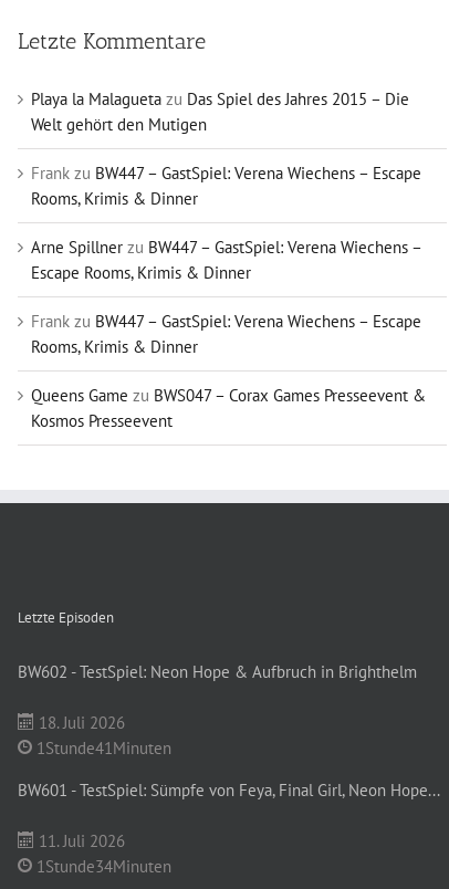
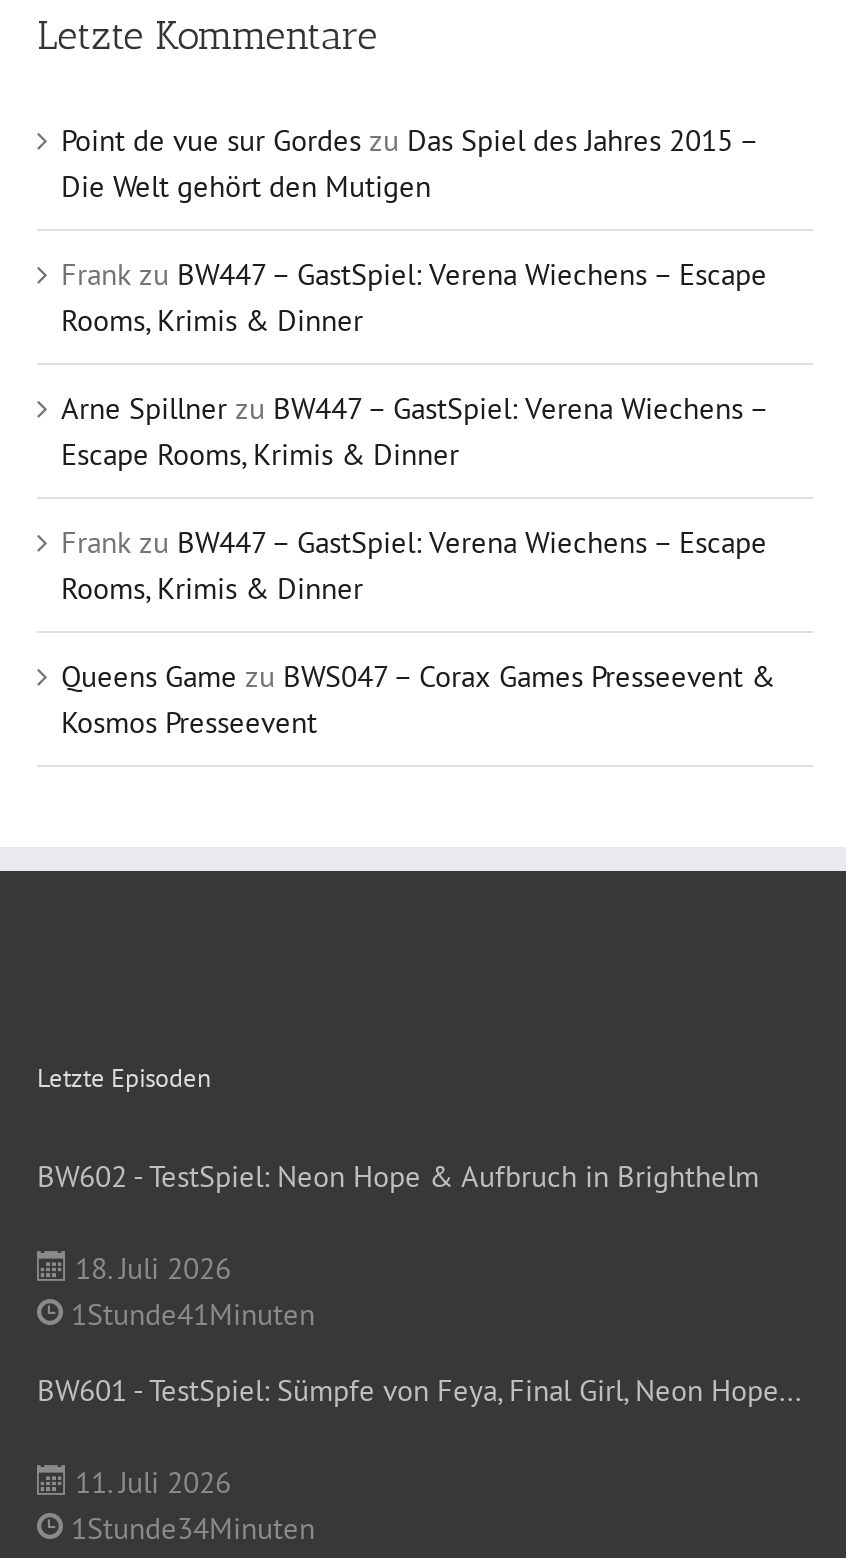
- Playa la Malagueta zu Das Spiel des Jahres 2015 – Die
- Welt gehört den Mutigen
+ Point de vue sur Gordes zu Das Spiel des Jahres 2015 –
+ Die Welt gehört den Mutigen
